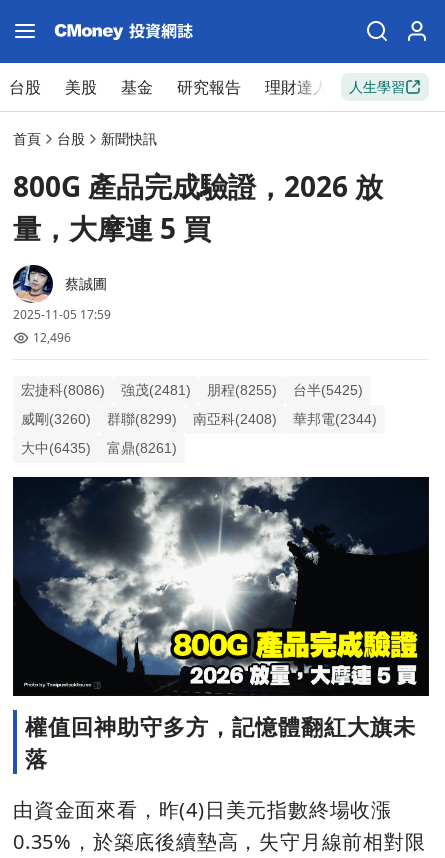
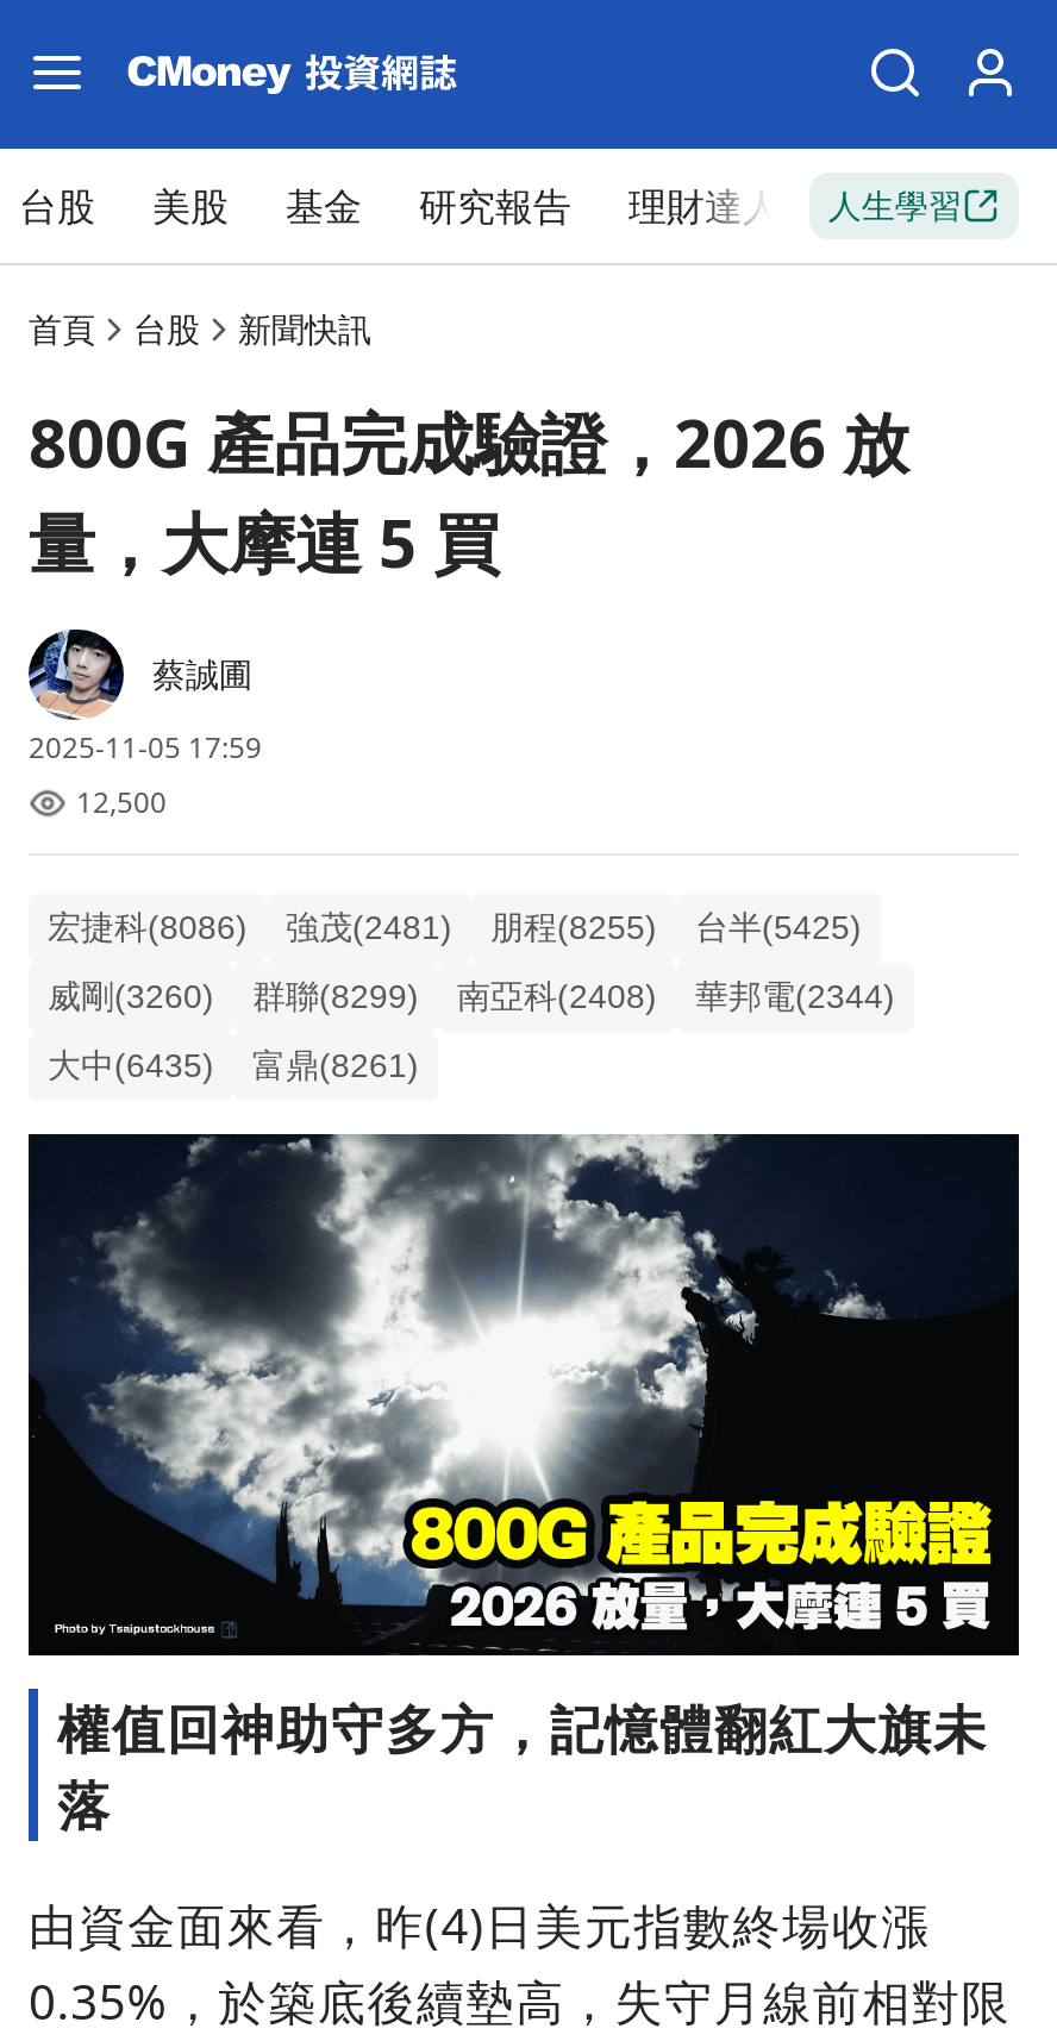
- 12,496
+ 12,500
